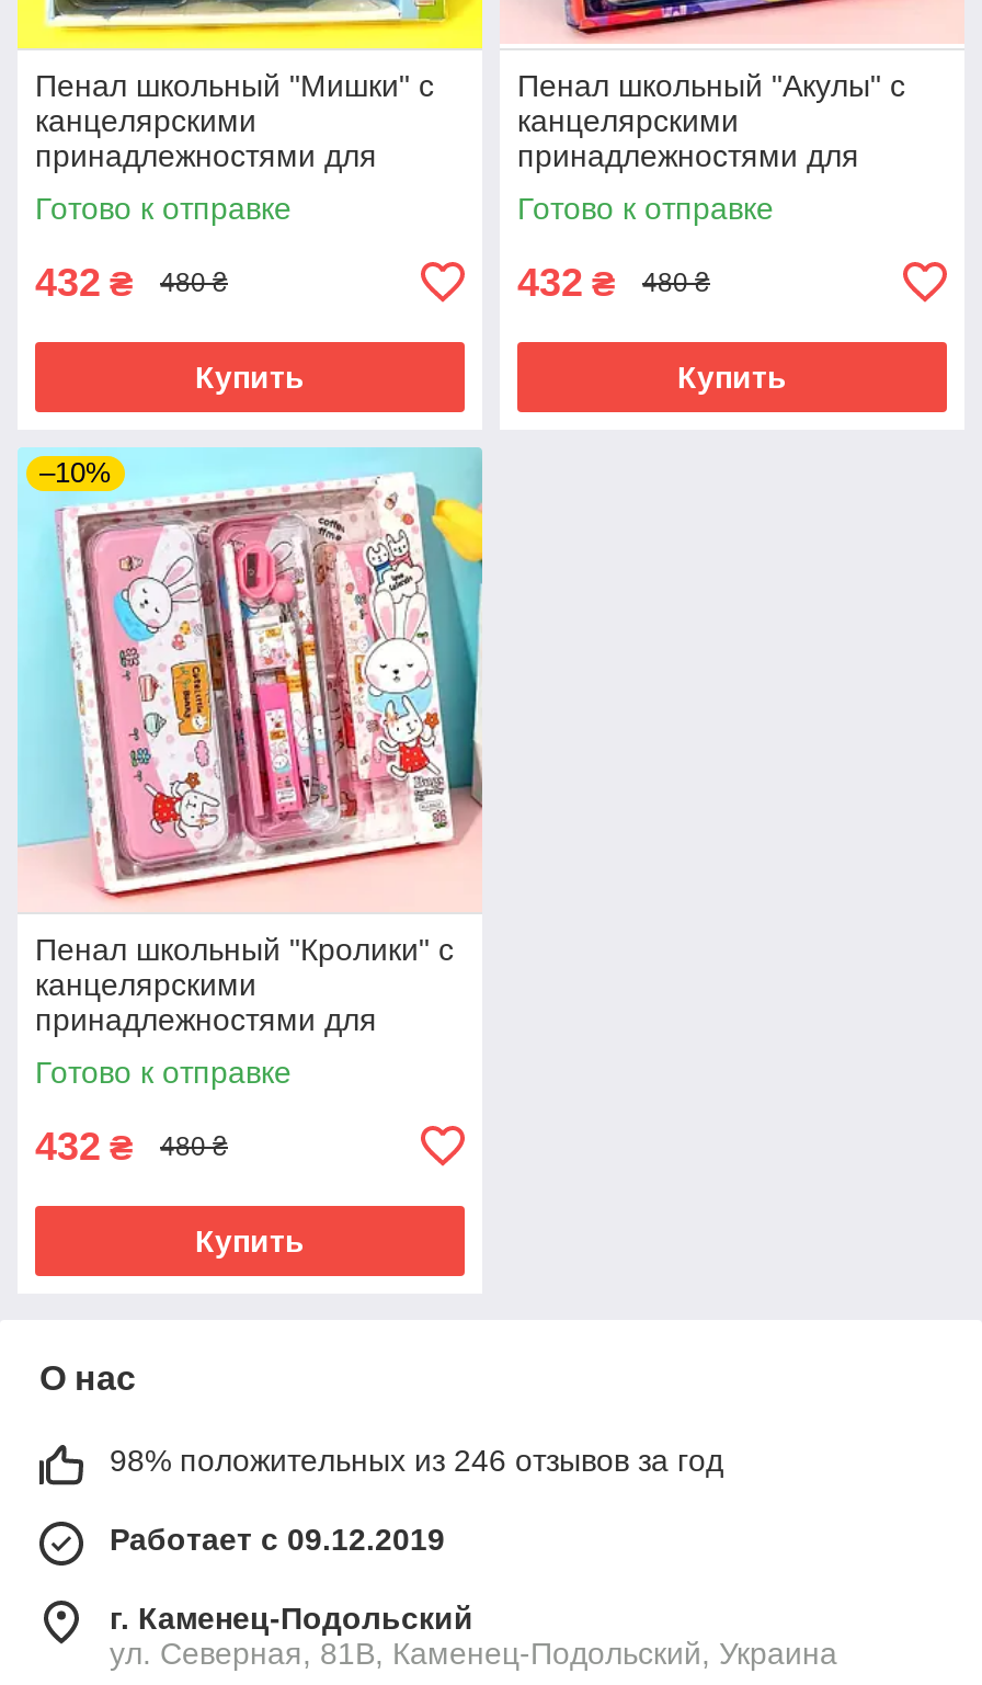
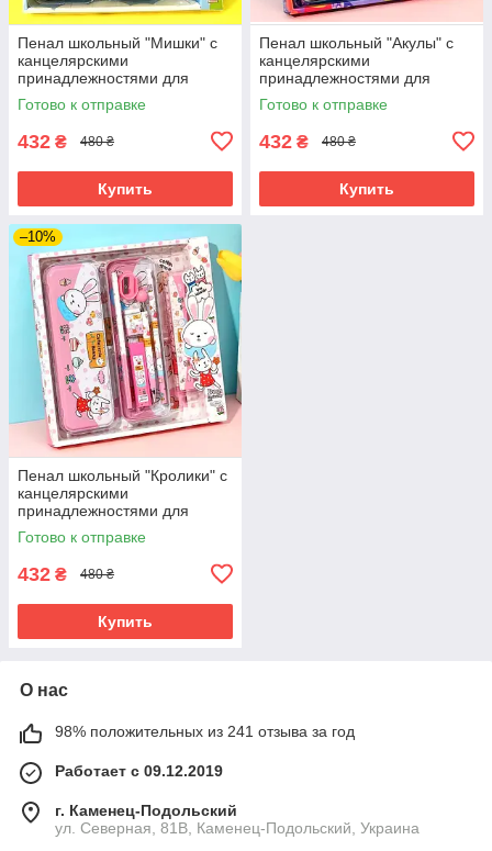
- 98% положительных из 246 отзывов за год
+ 98% положительных из 241 отзыва за год
